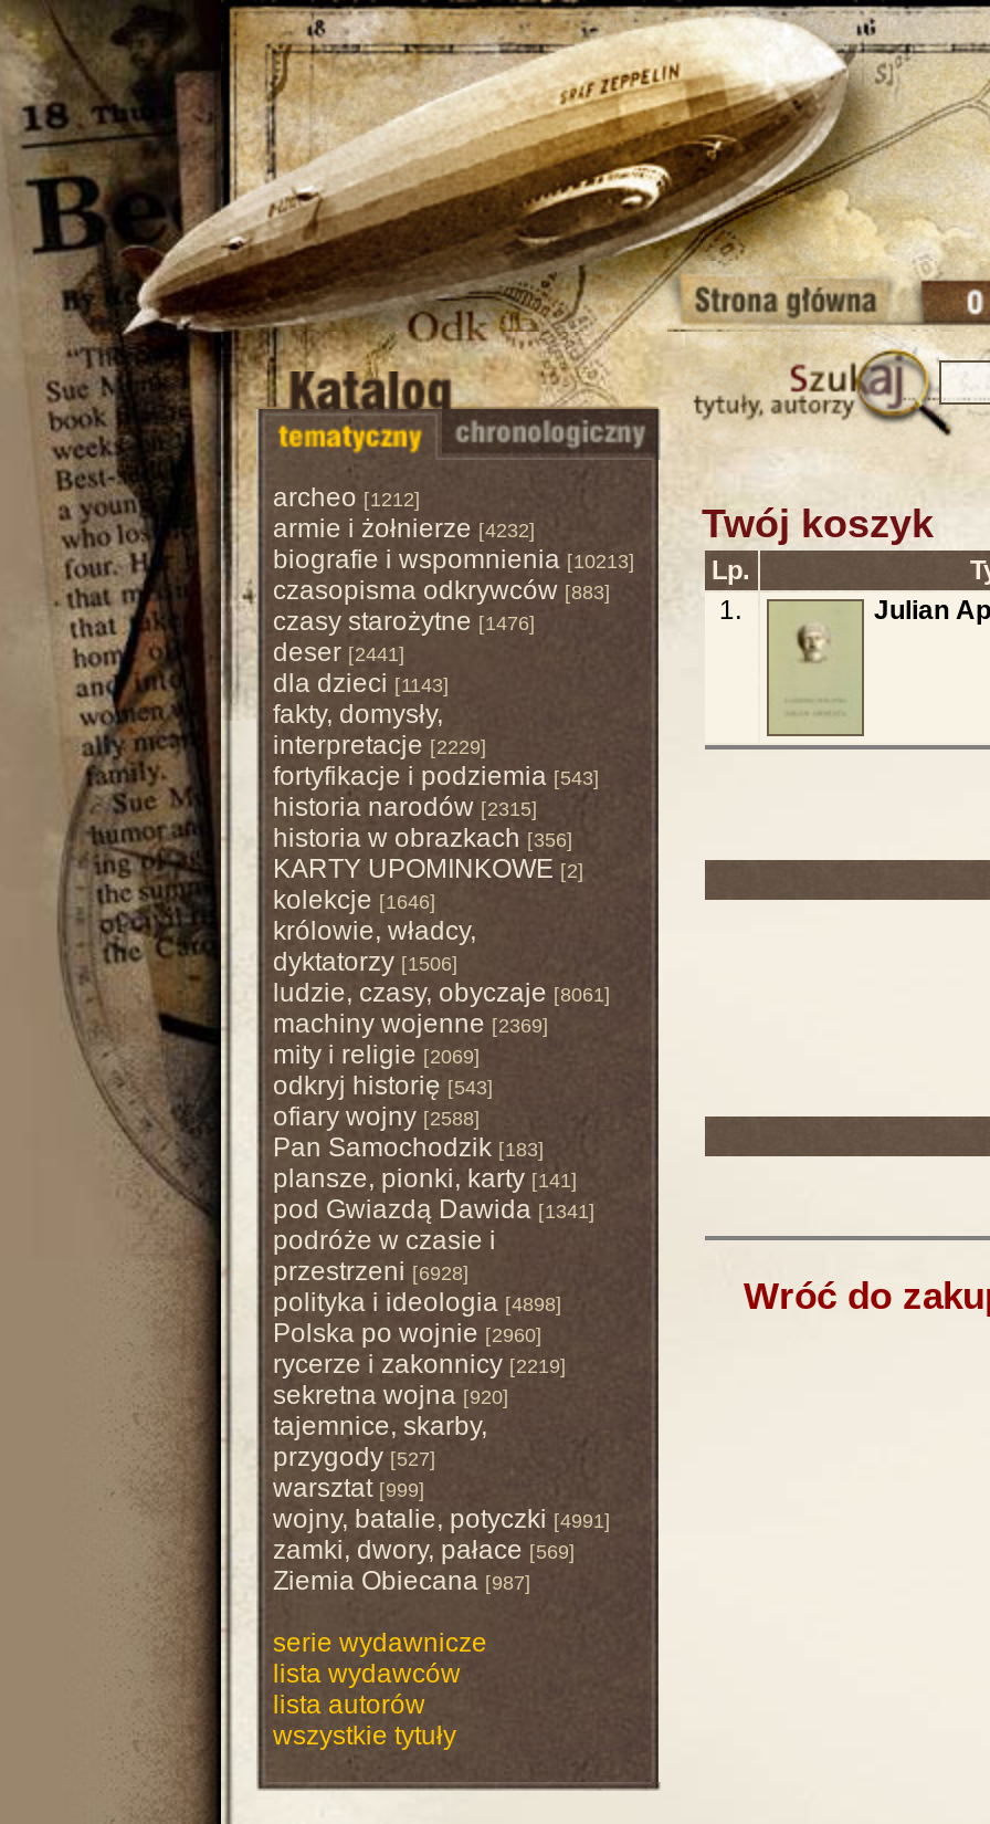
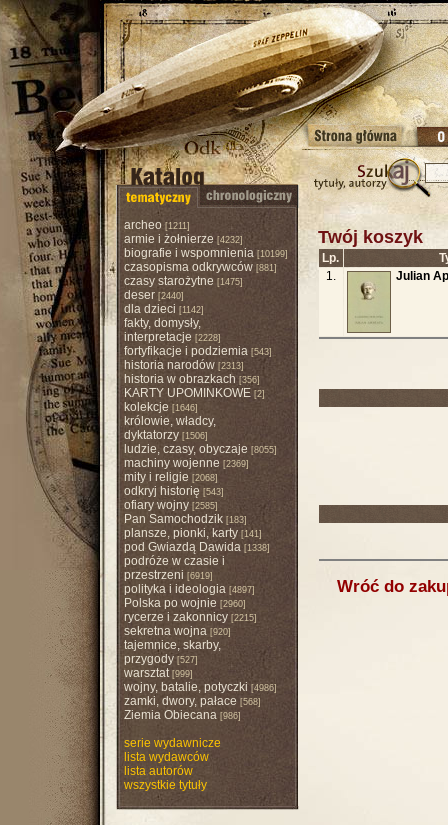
- archeo [1212]
+ archeo [1211]

- biografie i wspomnienia [10213]
+ biografie i wspomnienia [10199]

- czasopisma odkrywców [883]
+ czasopisma odkrywców [881]

- czasy starożytne [1476]
+ czasy starożytne [1475]

- deser [2441]
+ deser [2440]

- dla dzieci [1143]
+ dla dzieci [1142]

- interpretacje [2229]
+ interpretacje [2228]

- historia narodów [2315]
+ historia narodów [2313]

- ludzie, czasy, obyczaje [8061]
+ ludzie, czasy, obyczaje [8055]

- mity i religie[2069]
+ mity i religie[2068]

- ofiary wojny [2588]
+ ofiary wojny [2585]

- pod Gwiazdą Dawida [1341]
+ pod Gwiazdą Dawida [1338]

- przestrzeni [6928]
+ przestrzeni [6919]

- polityka i ideologia [4898]
+ polityka i ideologia [4897]

- rycerze i zakonnicy [2219]
+ rycerze i zakonnicy [2215]

- wojny, batalie, potyczki [4991]
+ wojny, batalie, potyczki [4986]

- zamki, dwory, pałace [569]
+ zamki, dwory, pałace [568]

- Ziemia Obiecana [987]
+ Ziemia Obiecana [986]
